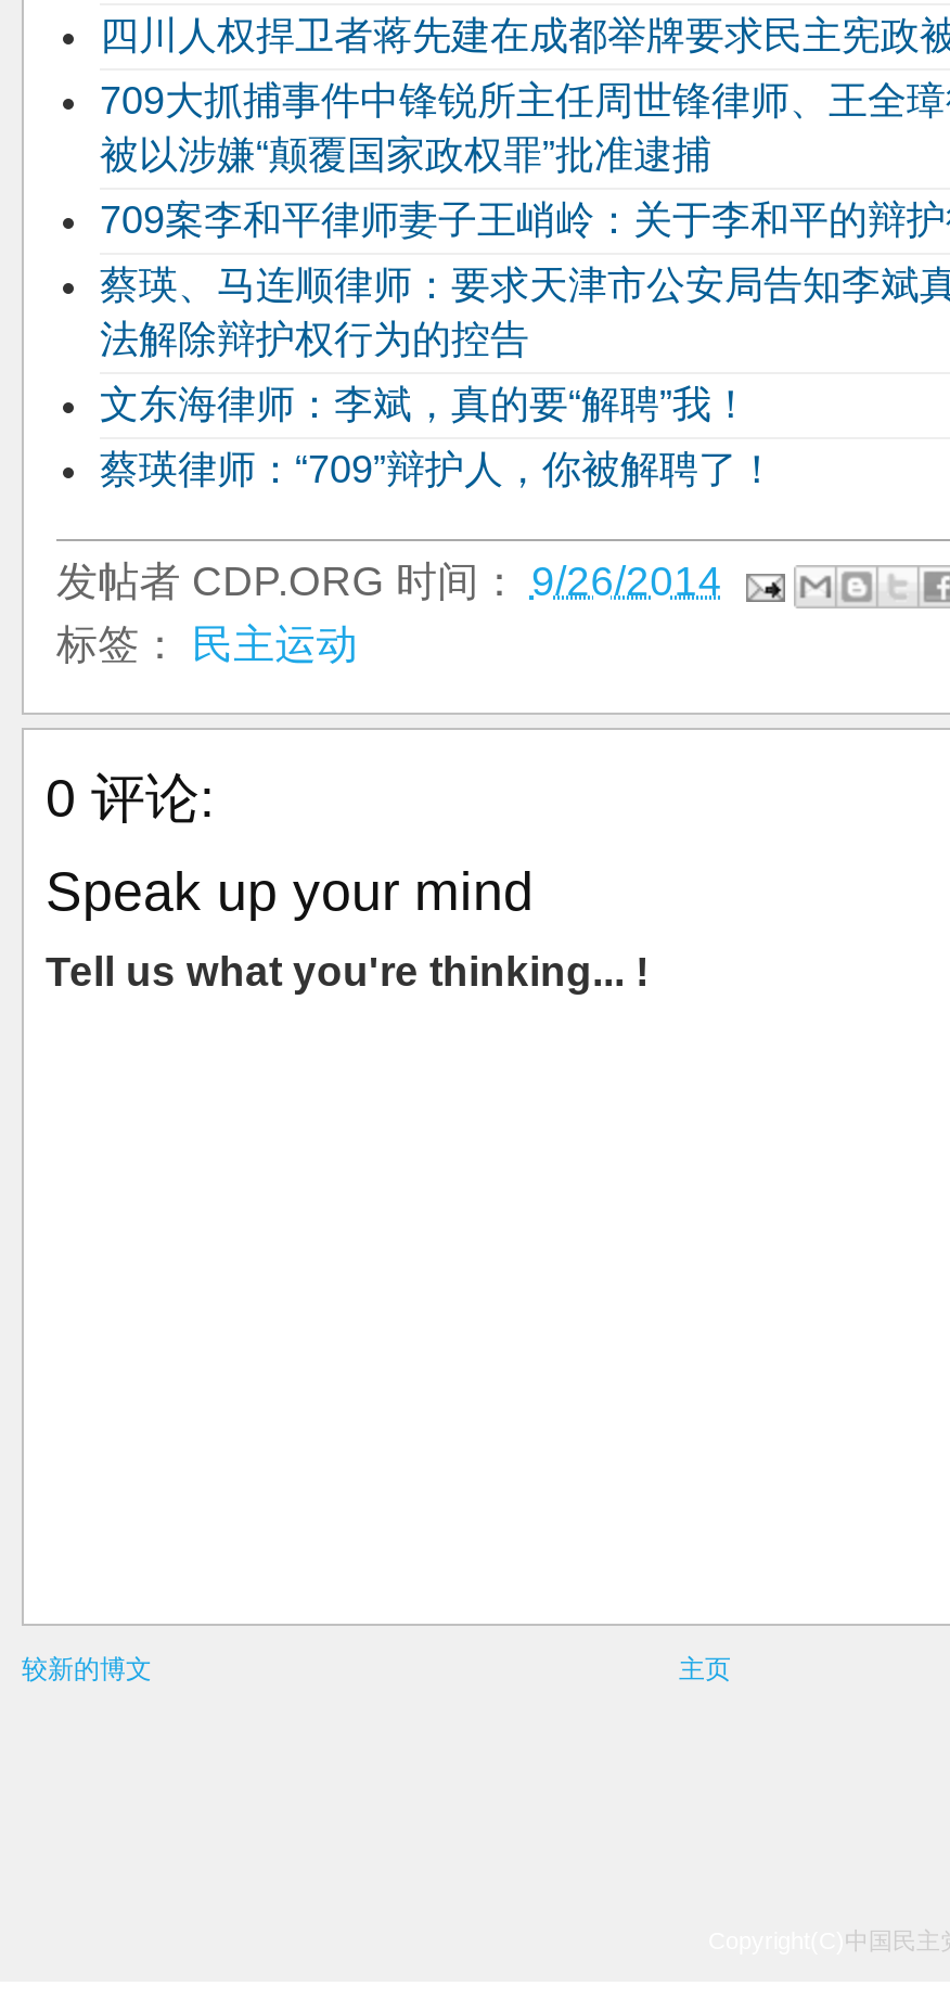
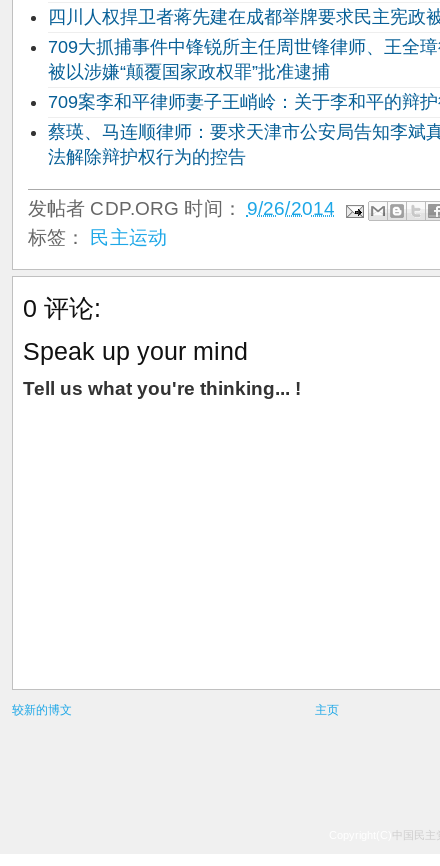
- 文东海律师：李斌，真的要“解聘”我！
- 蔡瑛律师：“709”辩护人，你被解聘了！
